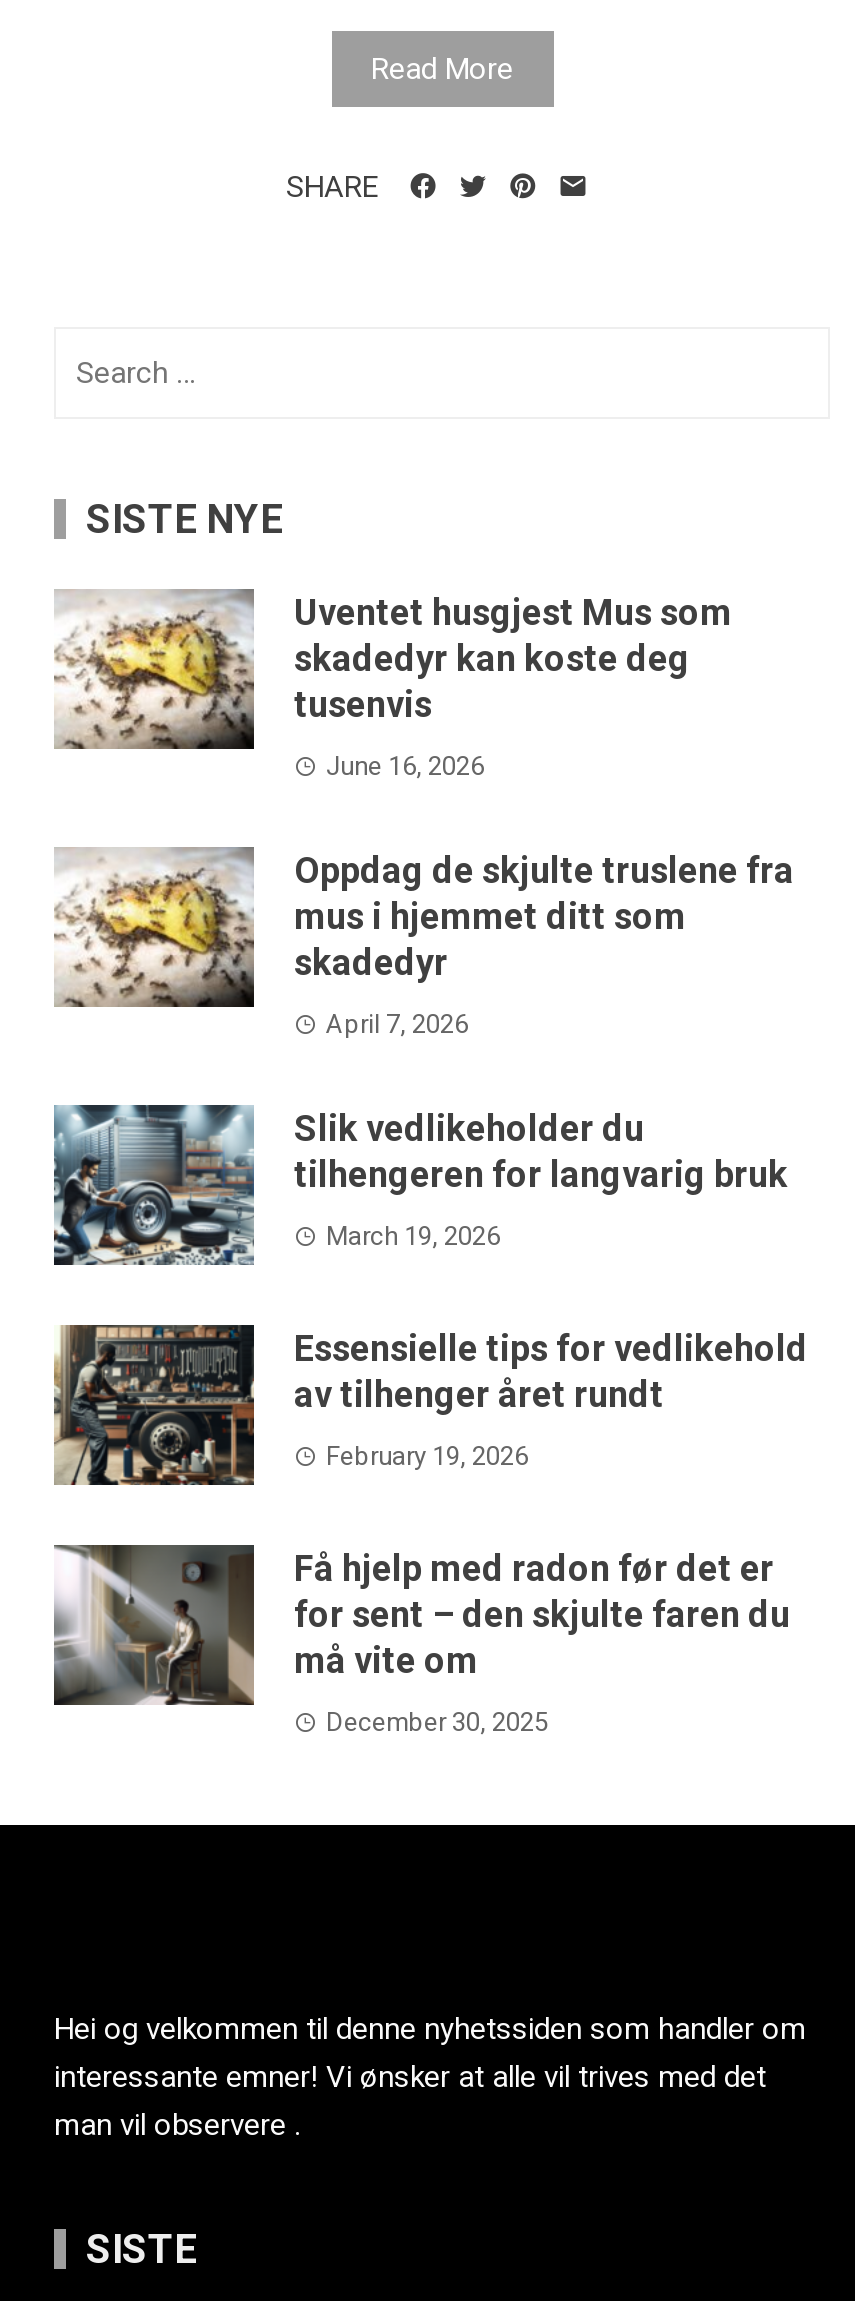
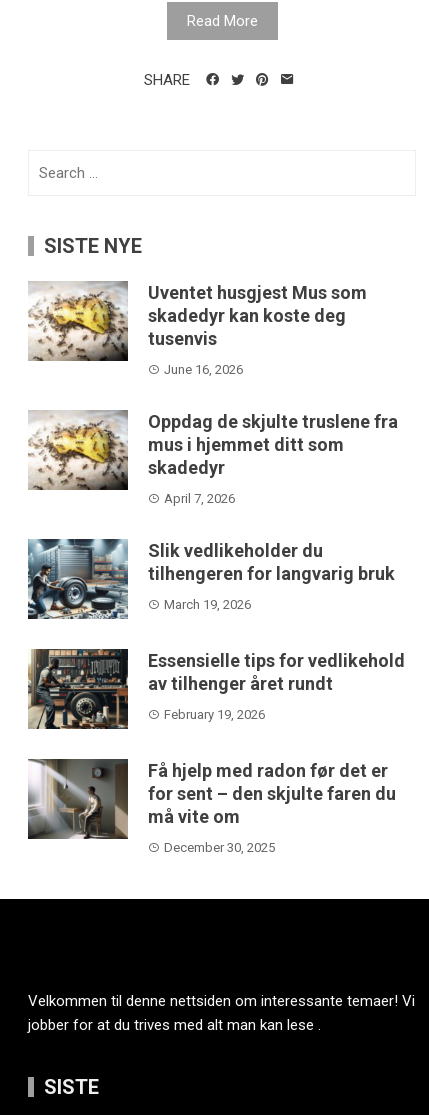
- Hei og velkommen til denne nyhetssiden som handler om
- interessante emner! Vi ønsker at alle vil trives med det
- man vil observere .
+ Velkommen til denne nettsiden om interessante temaer! Vi
+ jobber for at du trives med alt man kan lese .
